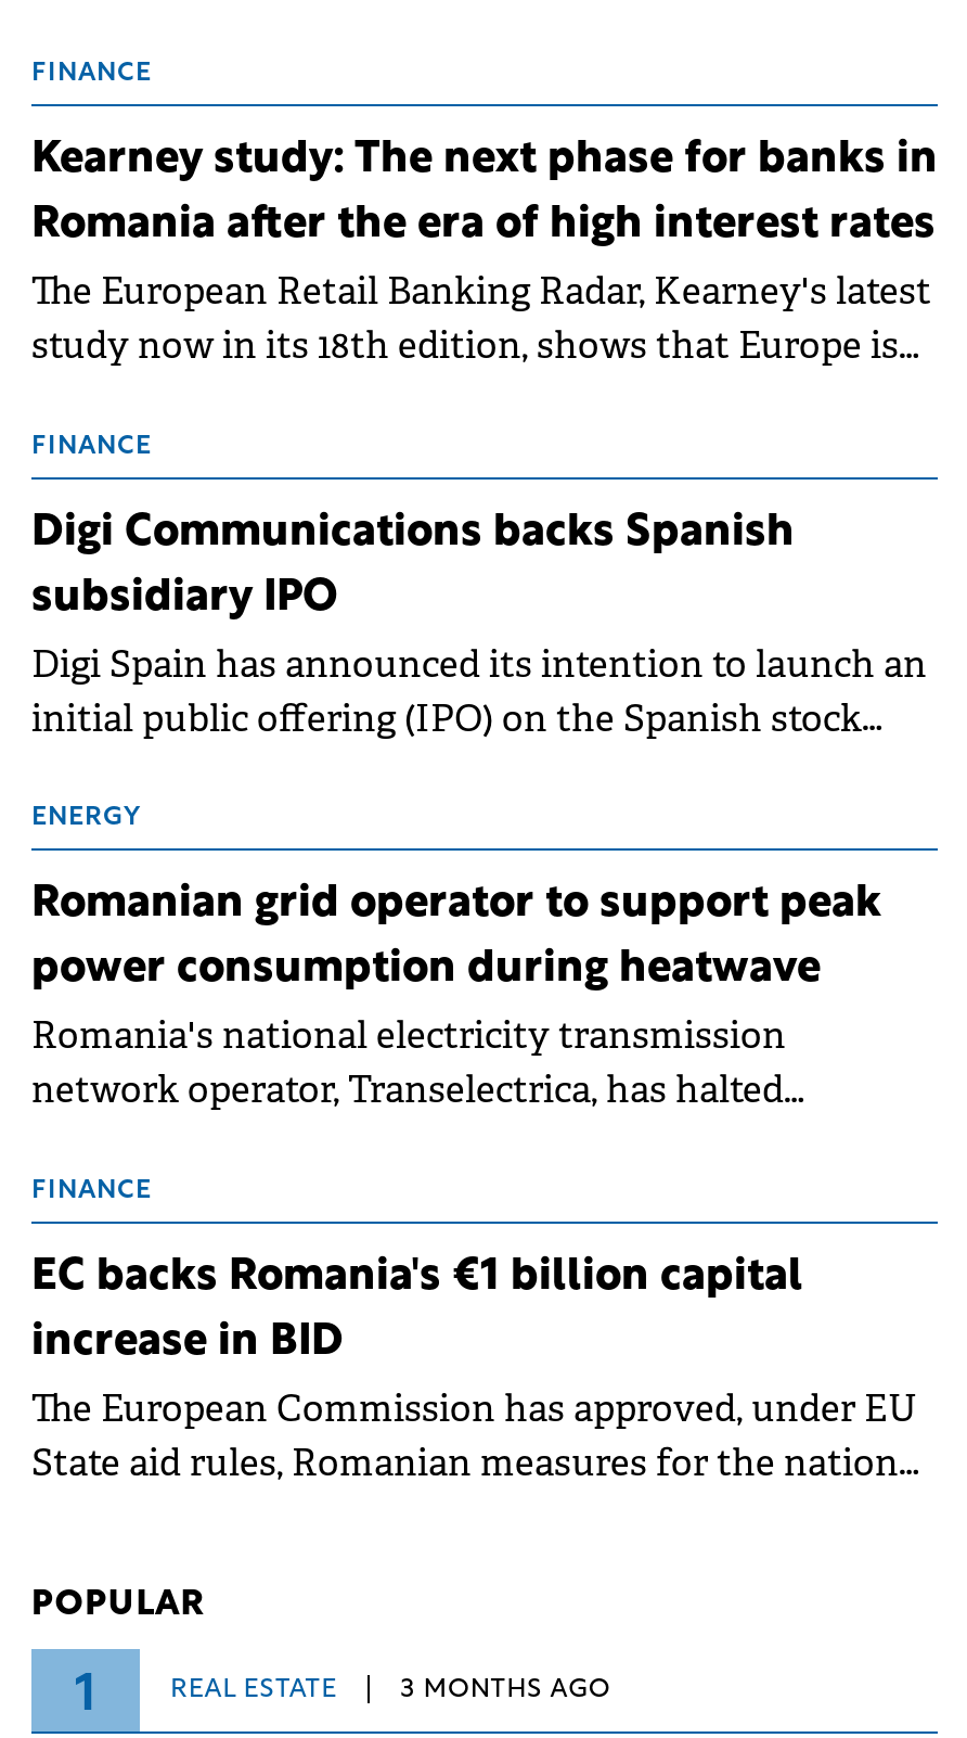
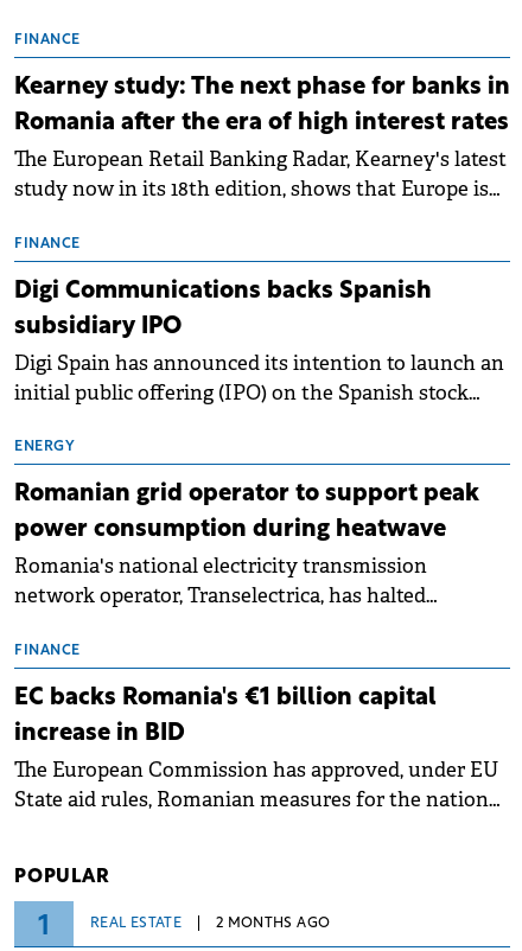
- 3 MONTHS AGO
+ 2 MONTHS AGO
